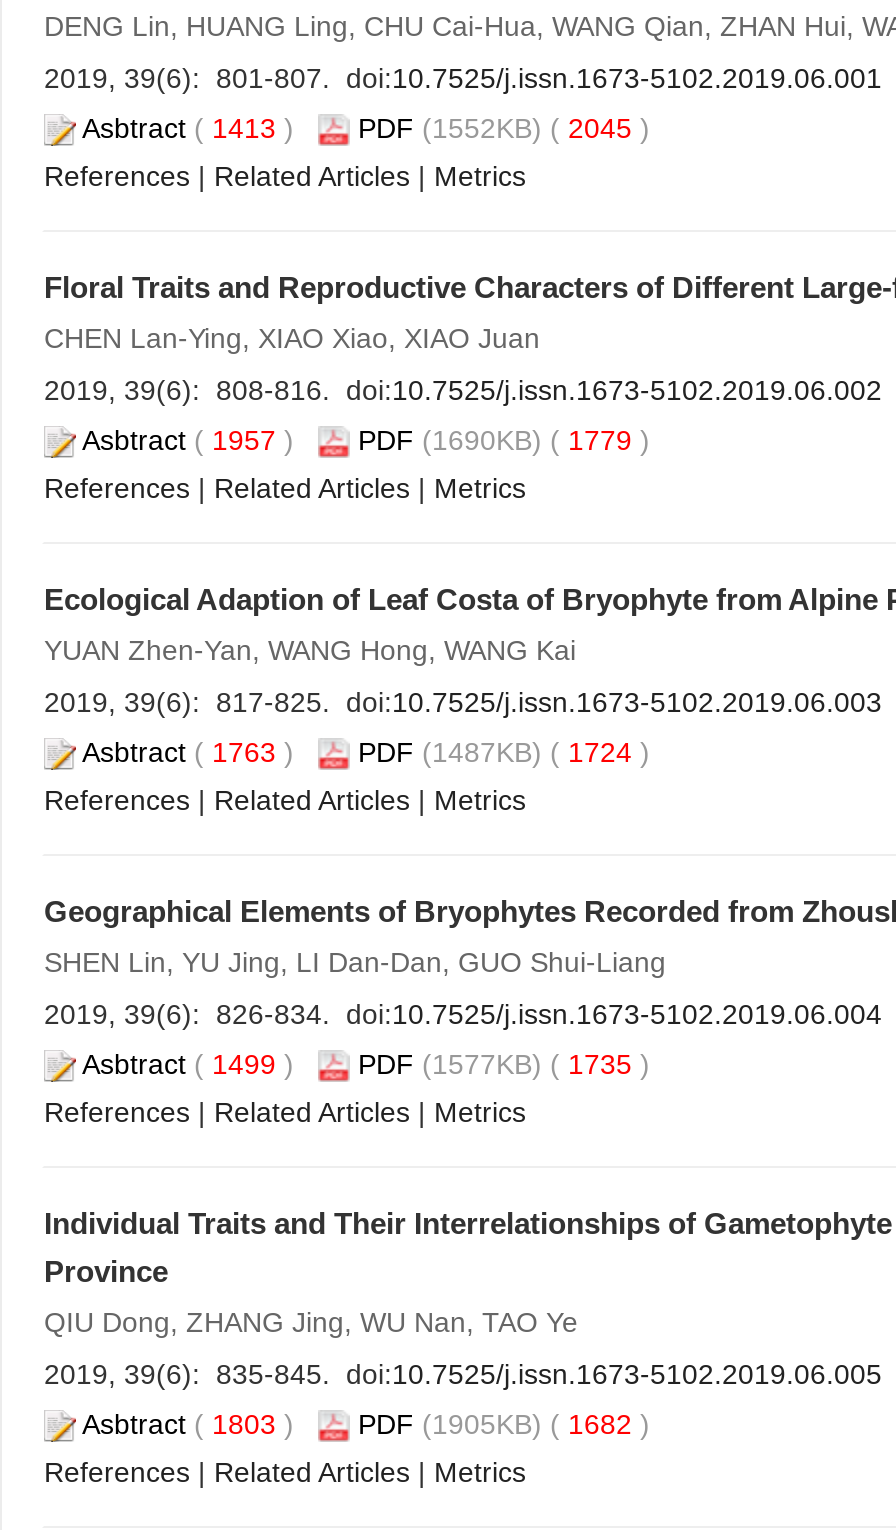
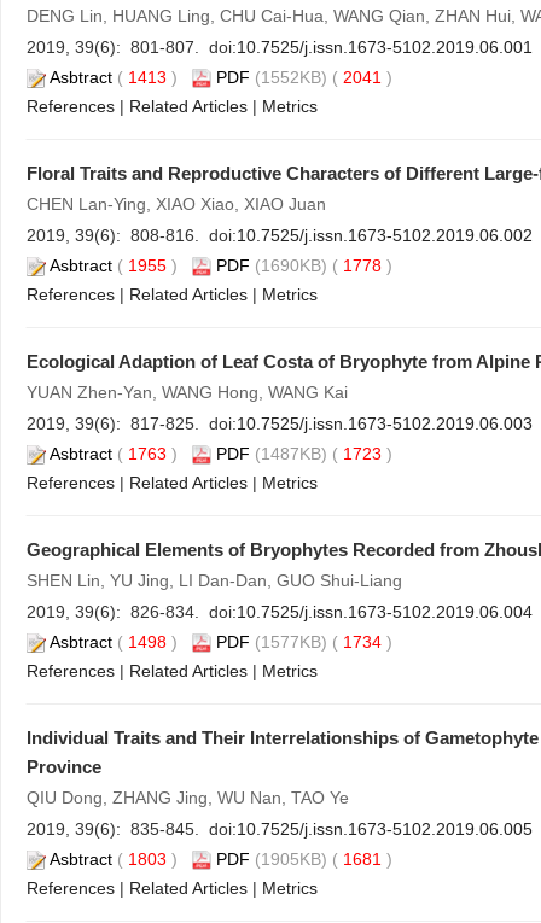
- Asbtract (1413) PDF (1552KB) (2045)
+ Asbtract (1413) PDF (1552KB) (2041)

- Asbtract (1957)
+ Asbtract (1955)

- PDF (1690KB) (1779)
+ PDF (1690KB) (1778)

- Asbtract (1763) PDF (1487KB) (1724)
+ Asbtract (1763) PDF (1487KB) (1723)

- Asbtract (1499)
+ Asbtract (1498)

- PDF (1577KB) (1735)
+ PDF (1577KB) (1734)

- Asbtract (1803) PDF (1905KB) (1682)
+ Asbtract (1803) PDF (1905KB) (1681)
